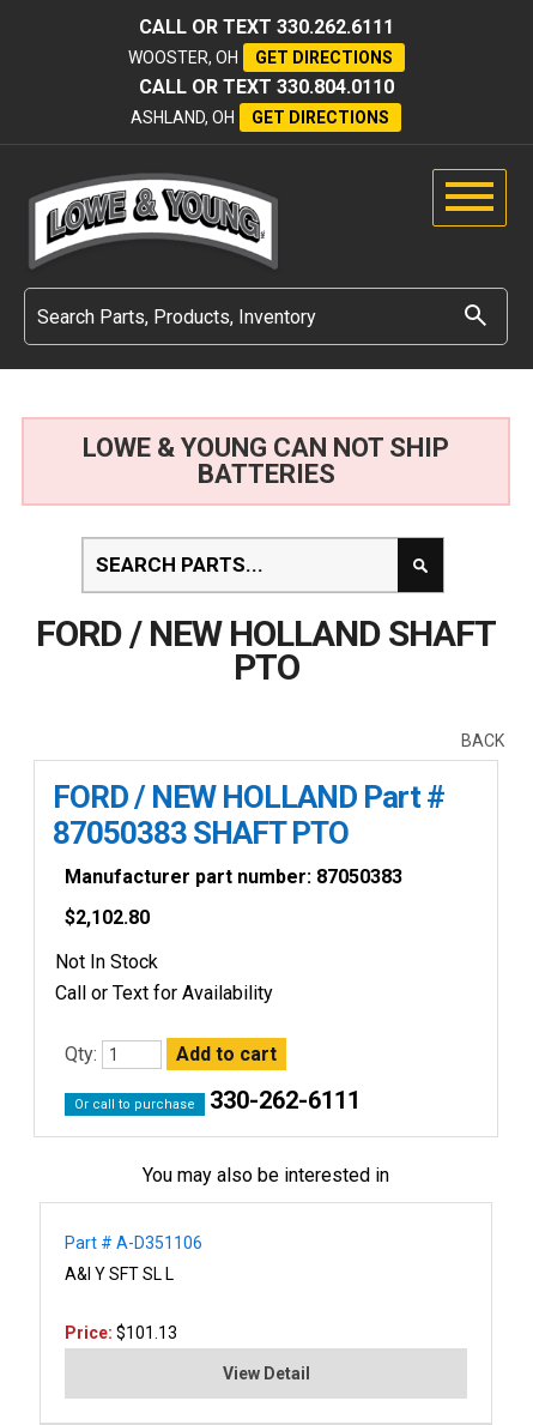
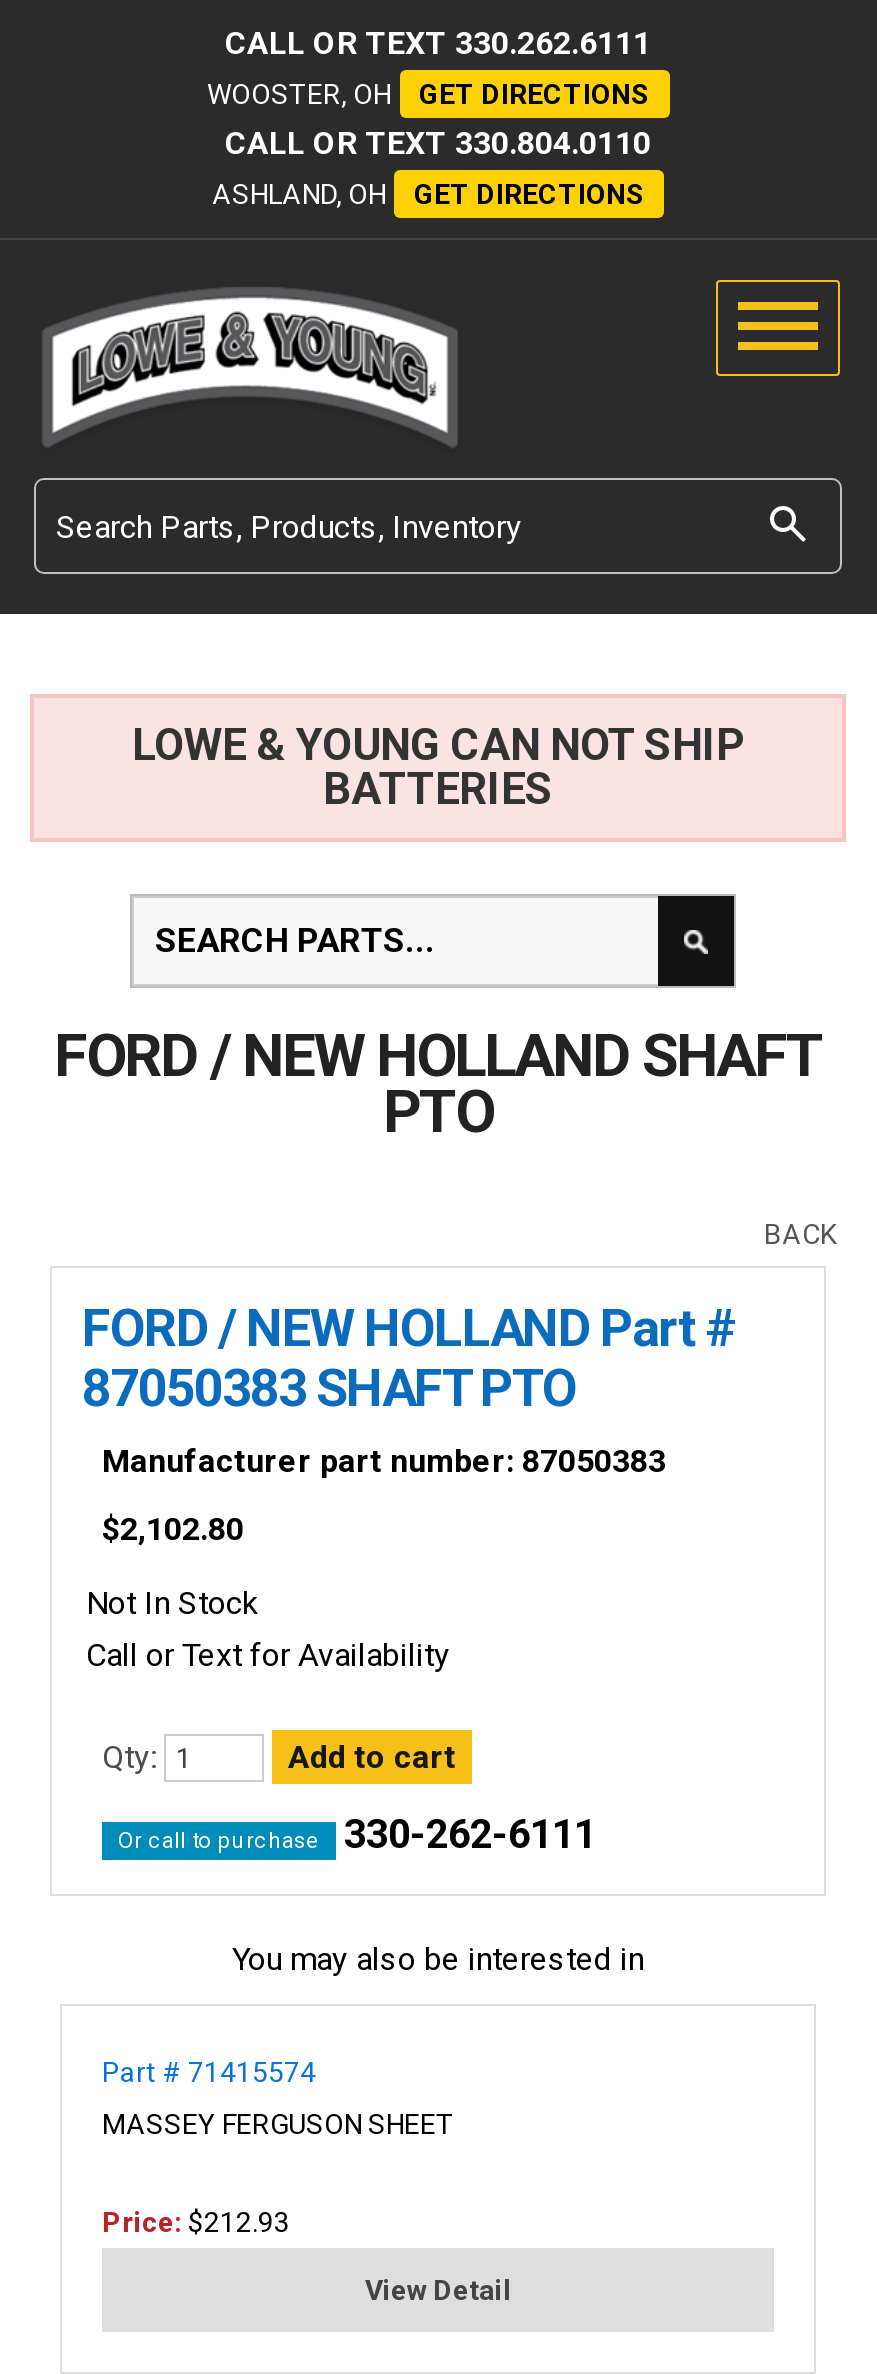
- Part # A-D351106
+ Part # 71415574

- A&I Y SFT SL L
+ MASSEY FERGUSON SHEET

- Price: $101.13
+ Price: $212.93
